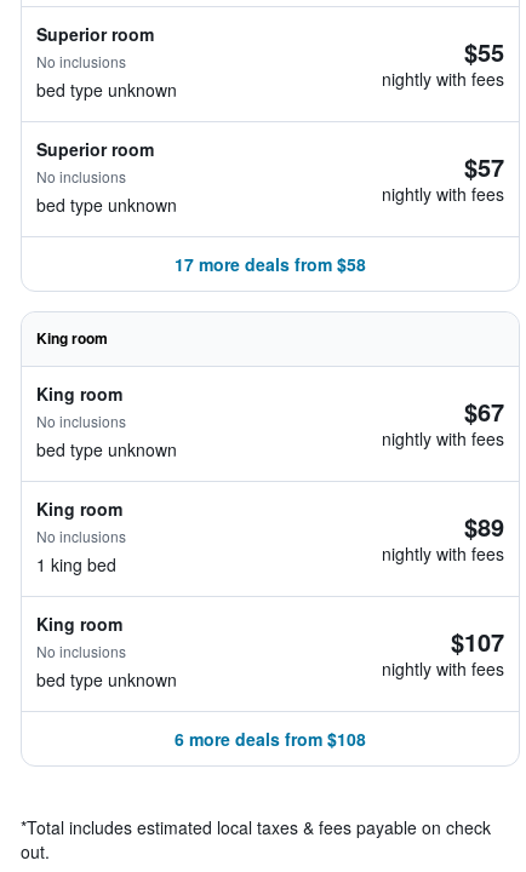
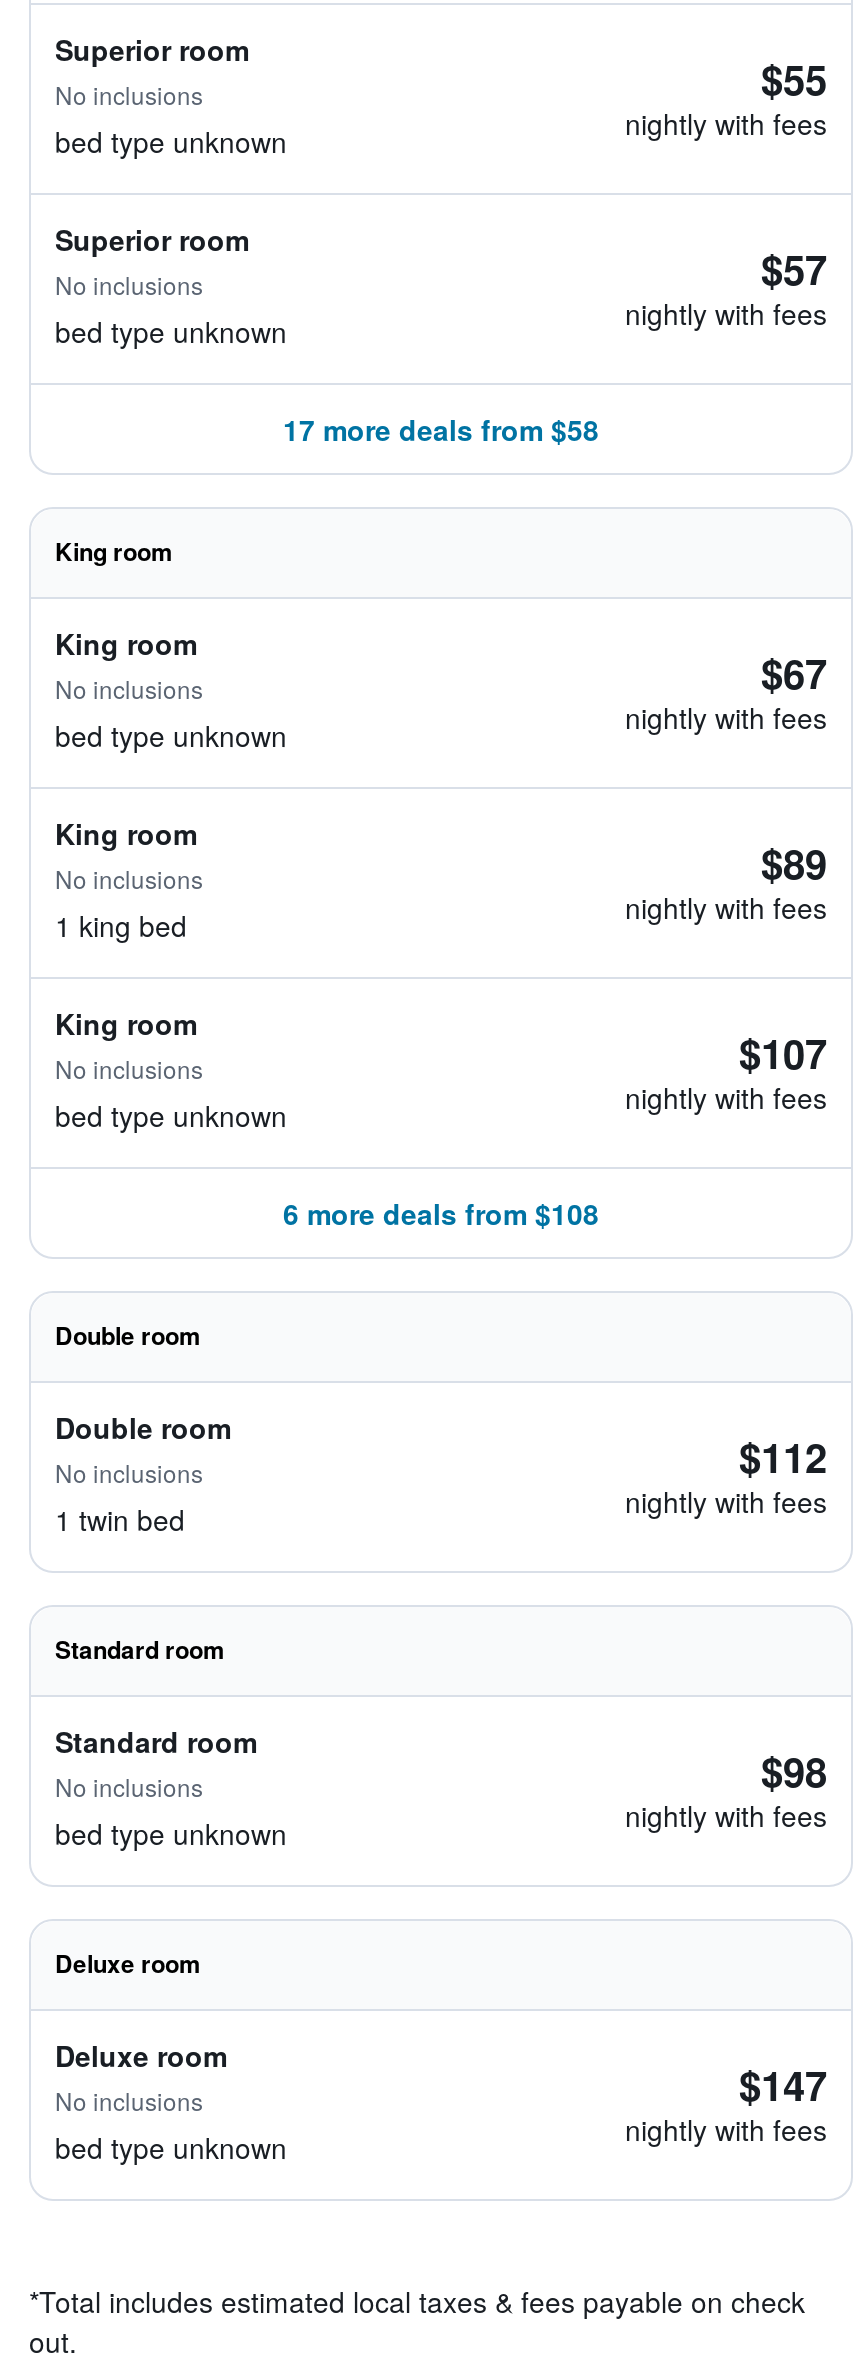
+ Double room
+ Double room
+ No inclusions
+ 1 twin bed

+ Standard room
+ Standard room
+ No inclusions
+ bed type unknown

+ Deluxe room
+ Deluxe room
+ No inclusions
+ bed type unknown

+ $112
+ nightly with fees

+ $98
+ nightly with fees

+ $147
+ nightly with fees
